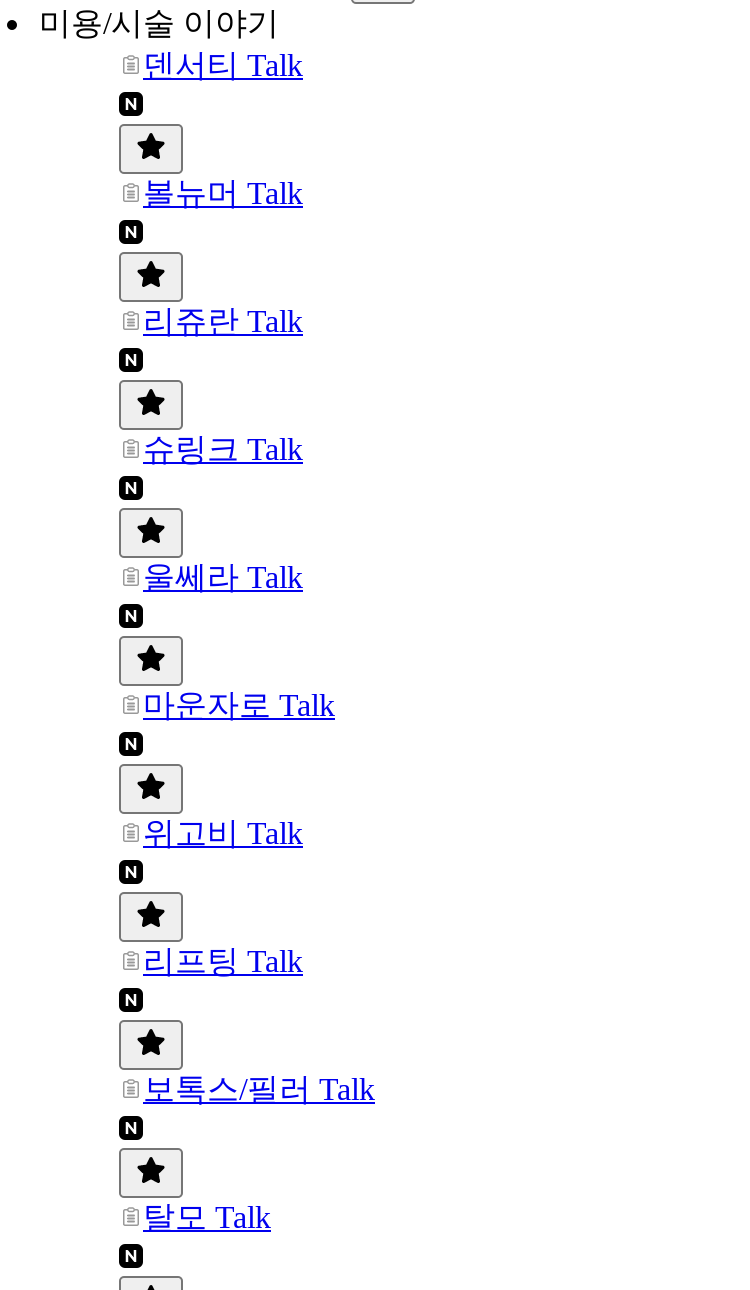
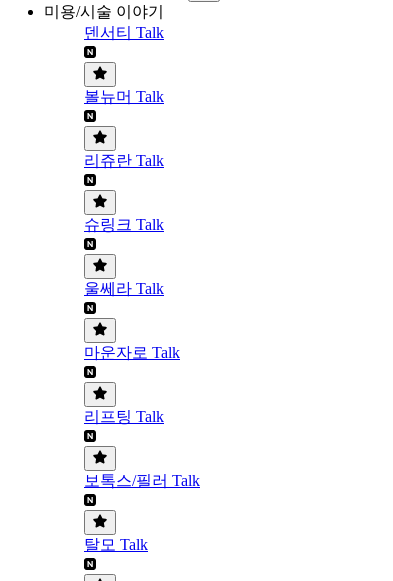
- 위고비 Talk
